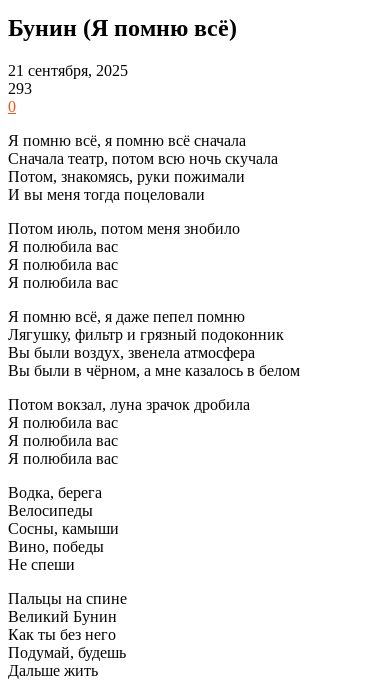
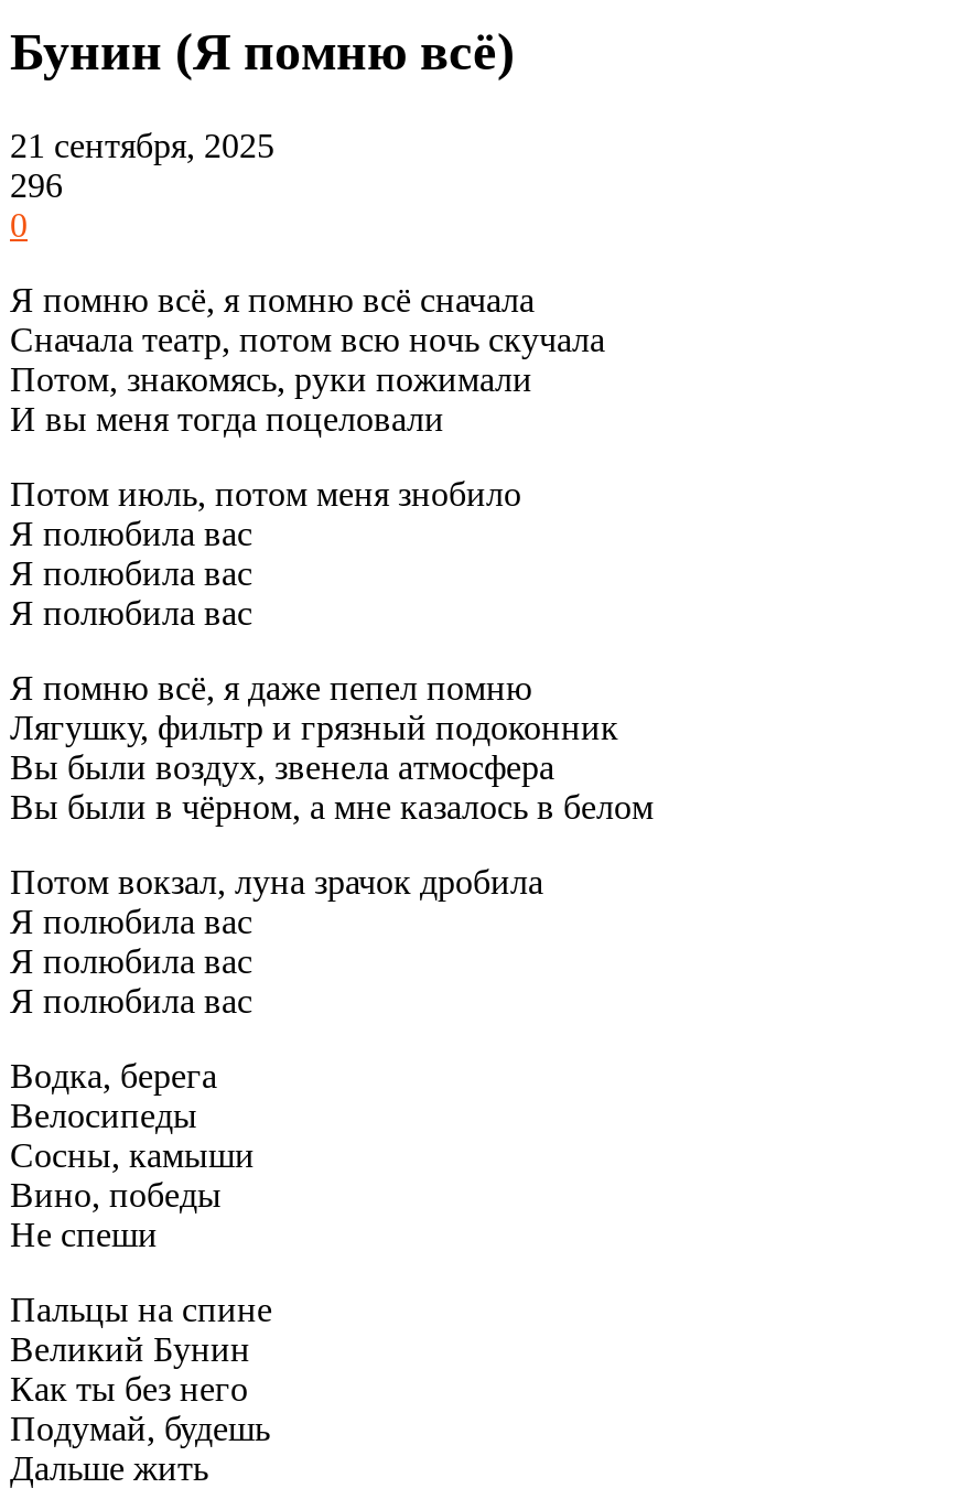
- 293
+ 296
